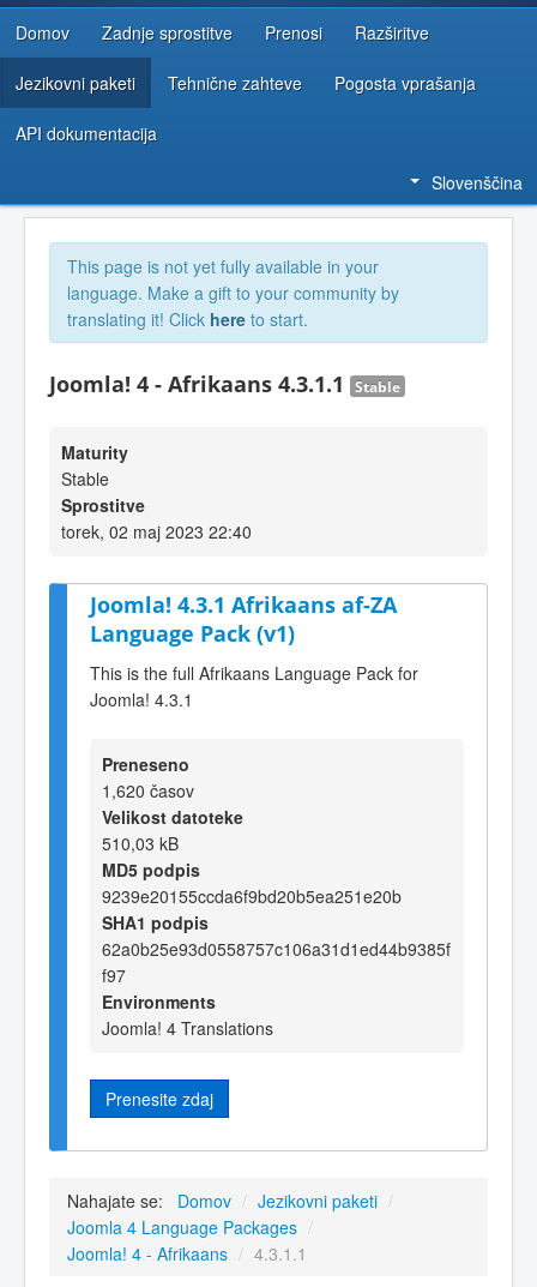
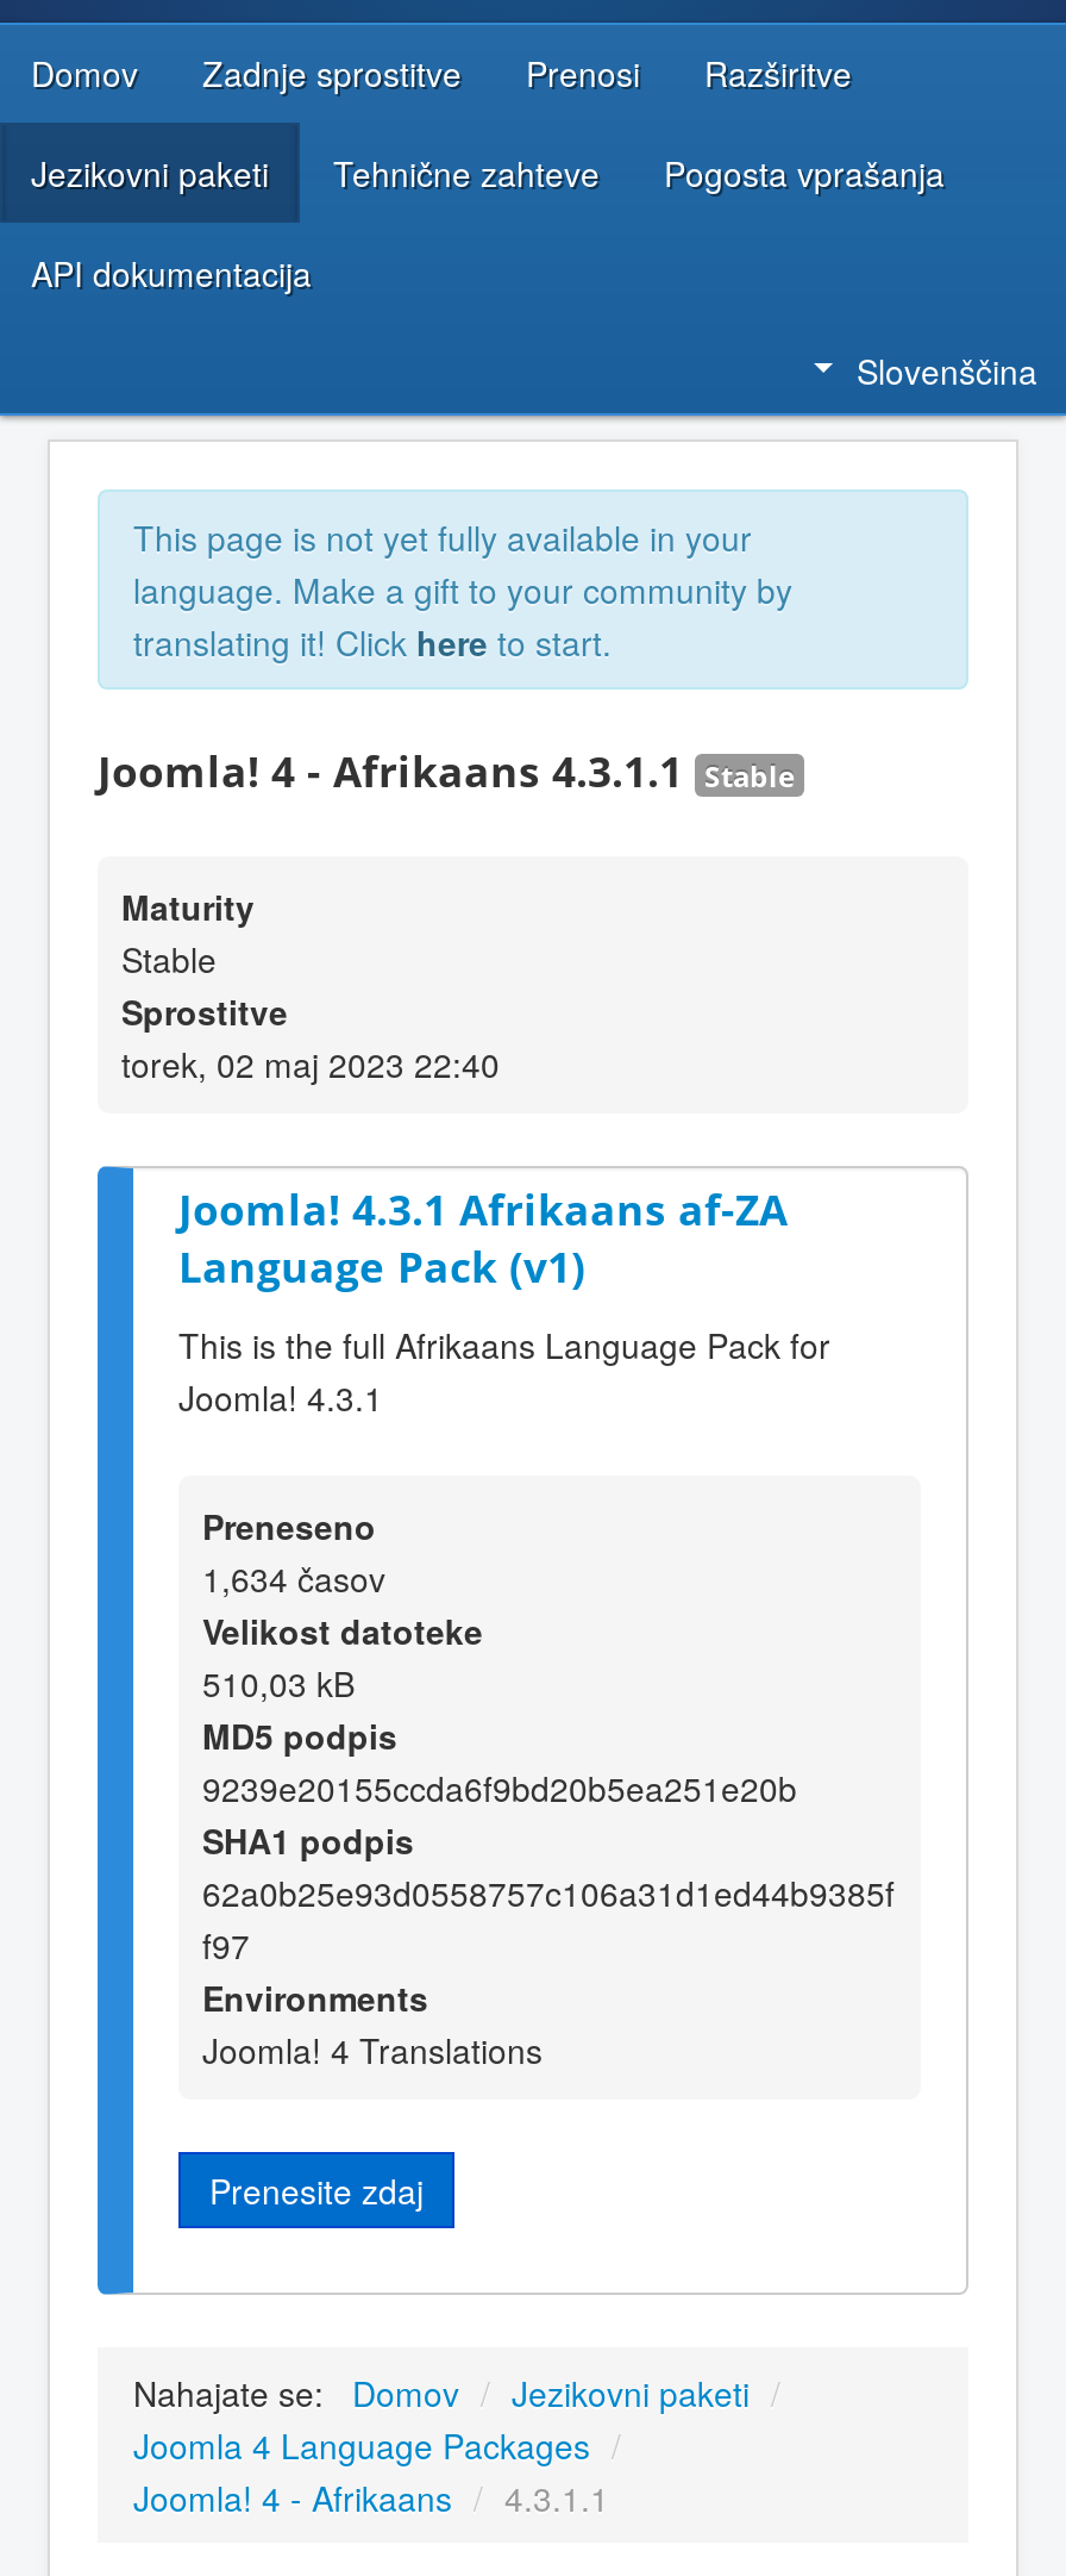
- 1,620 časov
+ 1,634 časov
